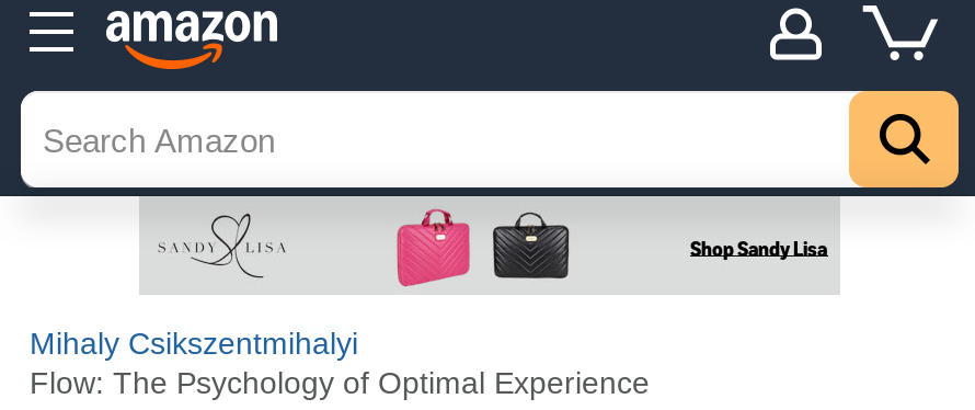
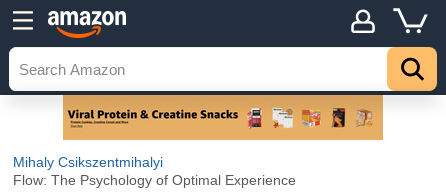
- [image]
+ [image]
